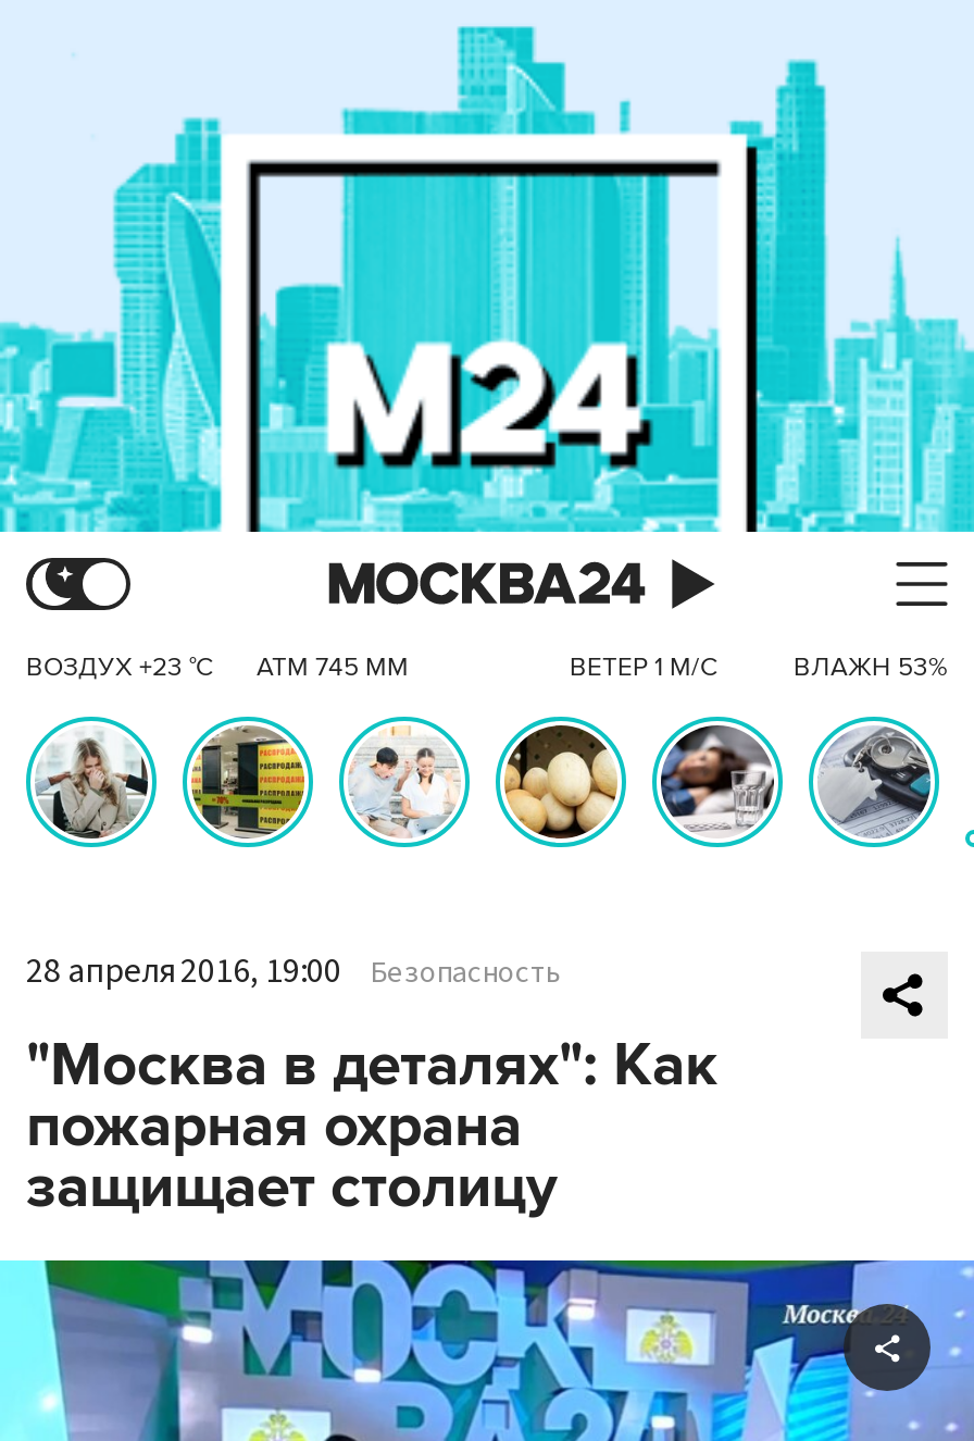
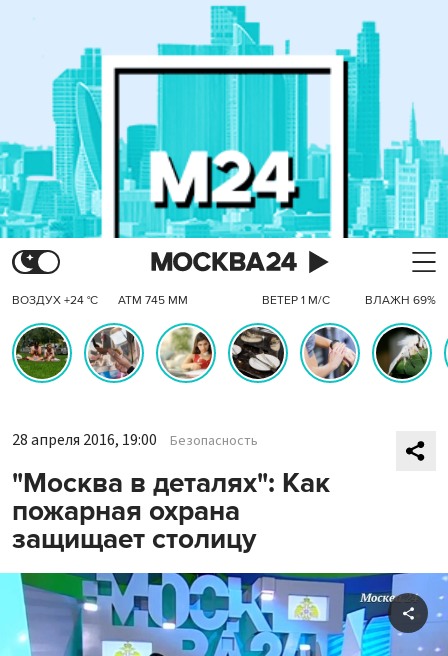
- ВОЗДУХ +23 °C АТМ 745 ММ
+ ВОЗДУХ +24 °C АТМ 745 ММ

- ВЛАЖН 53%
+ ВЛАЖН 69%

- [image]
+ [image]

- [image]
+ [image]

- [image]
+ [image]

- [image]
+ [image]

- [image]
+ [image]

- [image]
+ [image]
